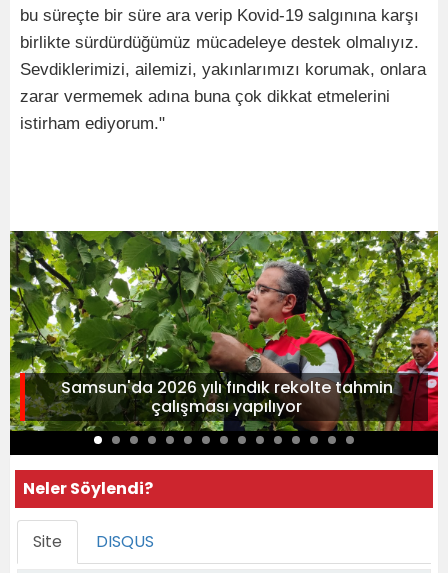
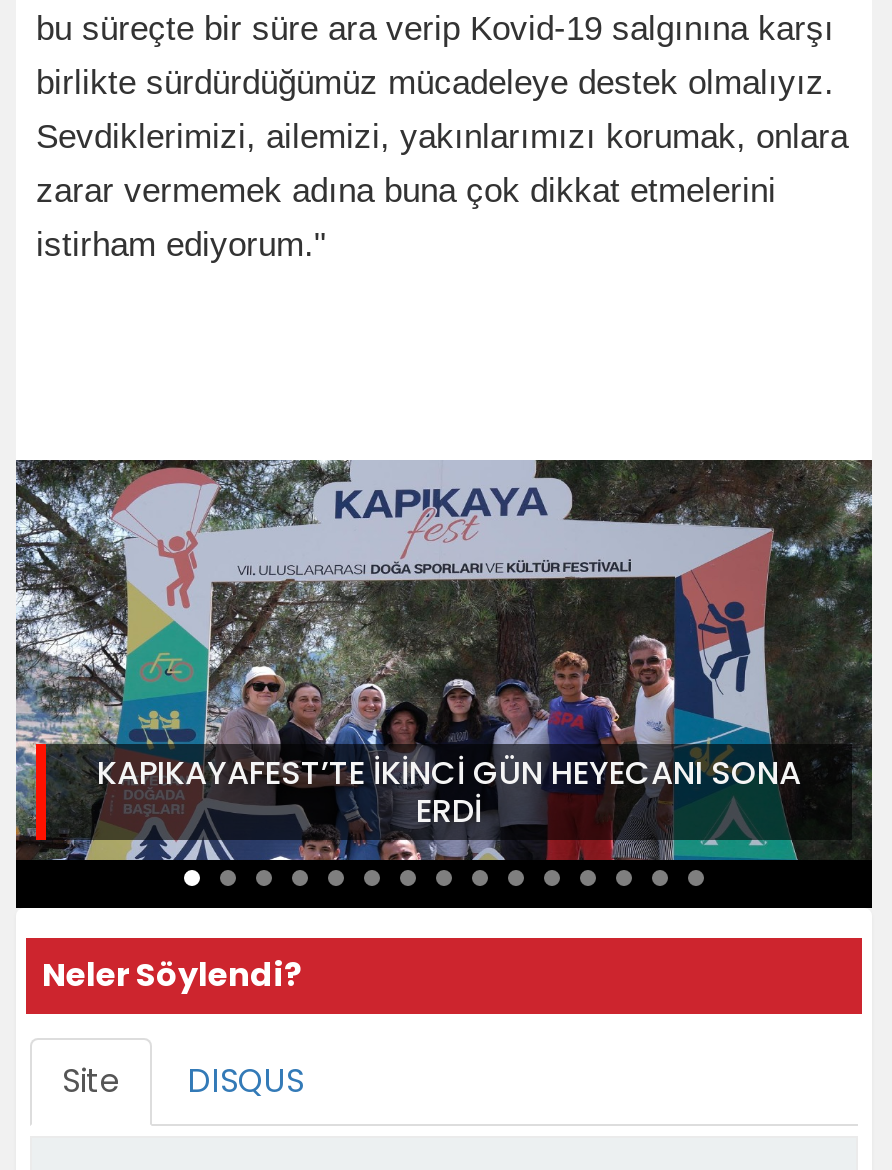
- [image]
- Samsun'da 2026 yılı fındık rekolte tahmin
- çalışması yapılıyor
+ [image]
+ KAPIKAYAFEST’TE İKİNCİ GÜN HEYECANI SONA
+ ERDİ
